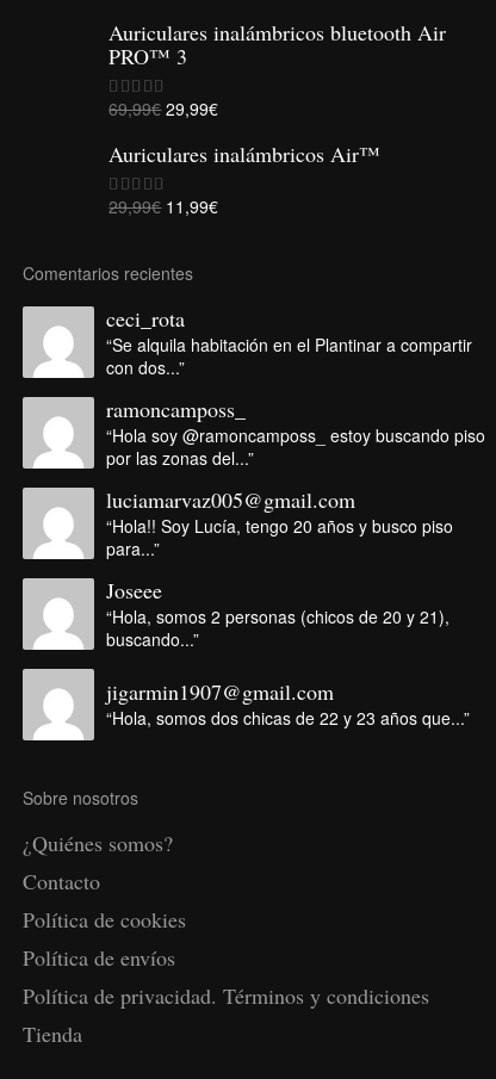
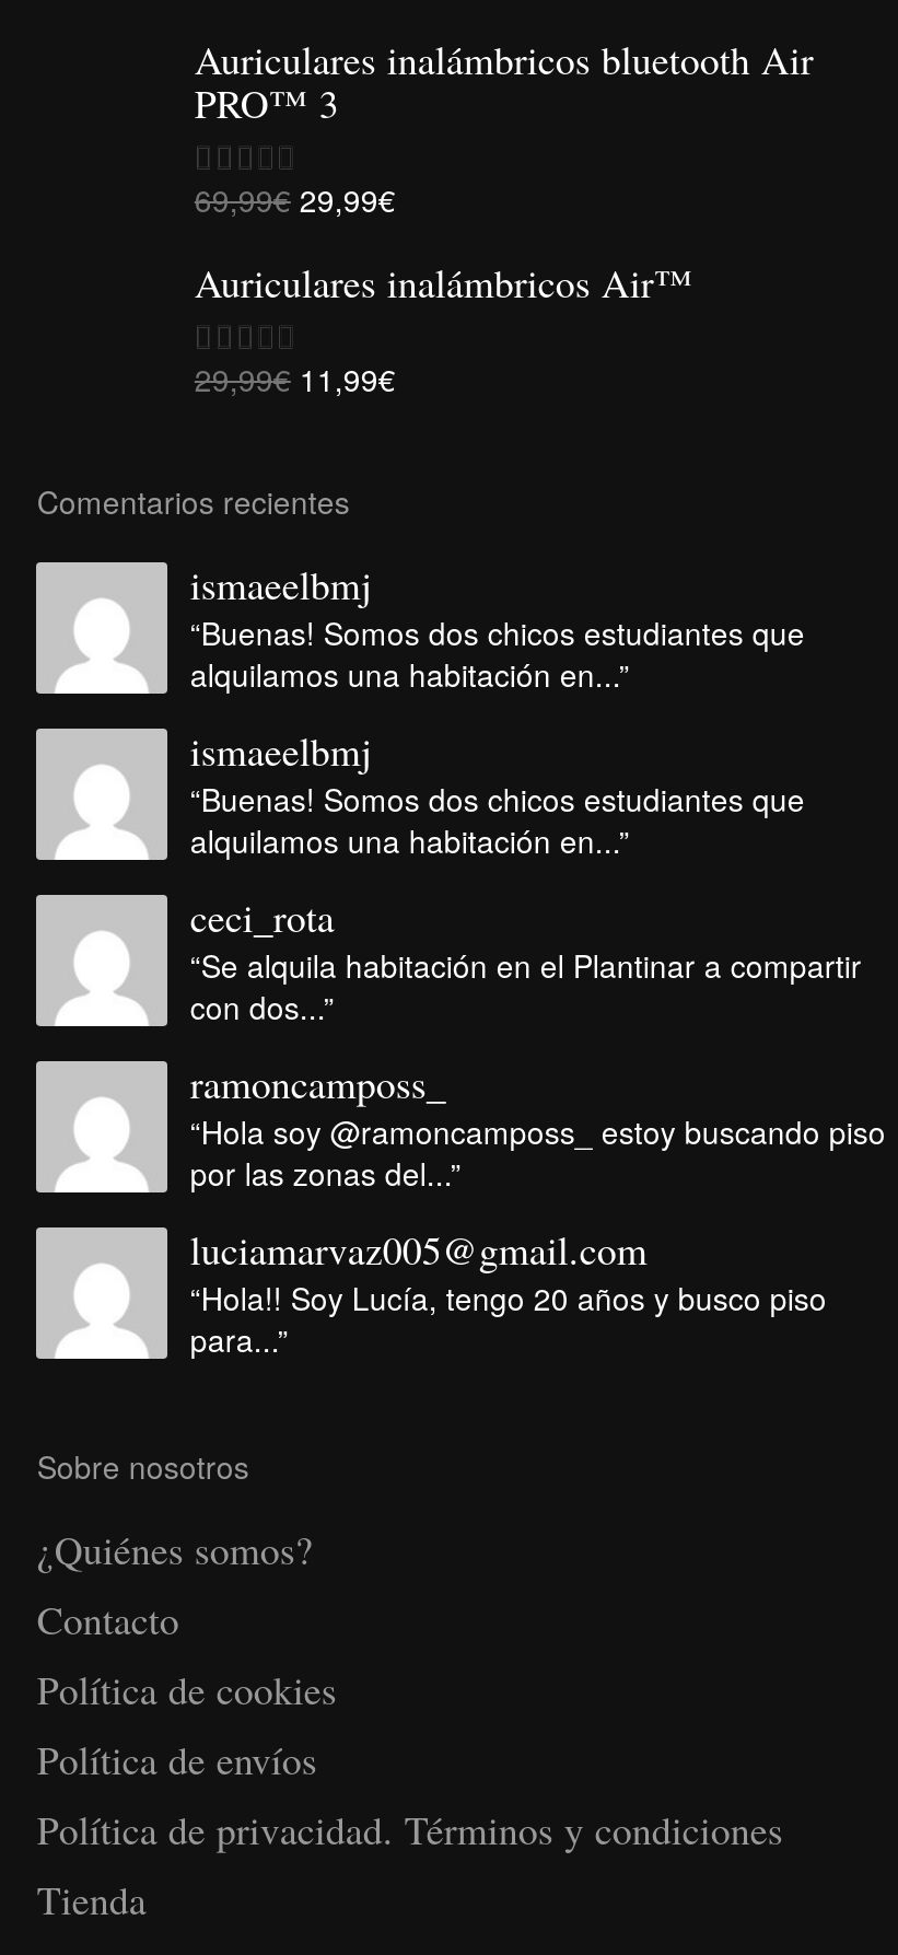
+ ismaeelbmj
+ “Buenas! Somos dos chicos estudiantes que
+ alquilamos una habitación en...”
+ ismaeelbmj
+ “Buenas! Somos dos chicos estudiantes que
+ alquilamos una habitación en...”

moved down: ceci_rota | “Se alquila habitación en el Plantinar a compartir | con dos...” | ... | “Hola!! Soy Lucía, tengo 20 años y busco piso | para...”

- Joseee
- “Hola, somos 2 personas (chicos de 20 y 21),
- buscando...”
- jigarmin1907@gmail.com
- “Hola, somos dos chicas de 22 y 23 años que...”
